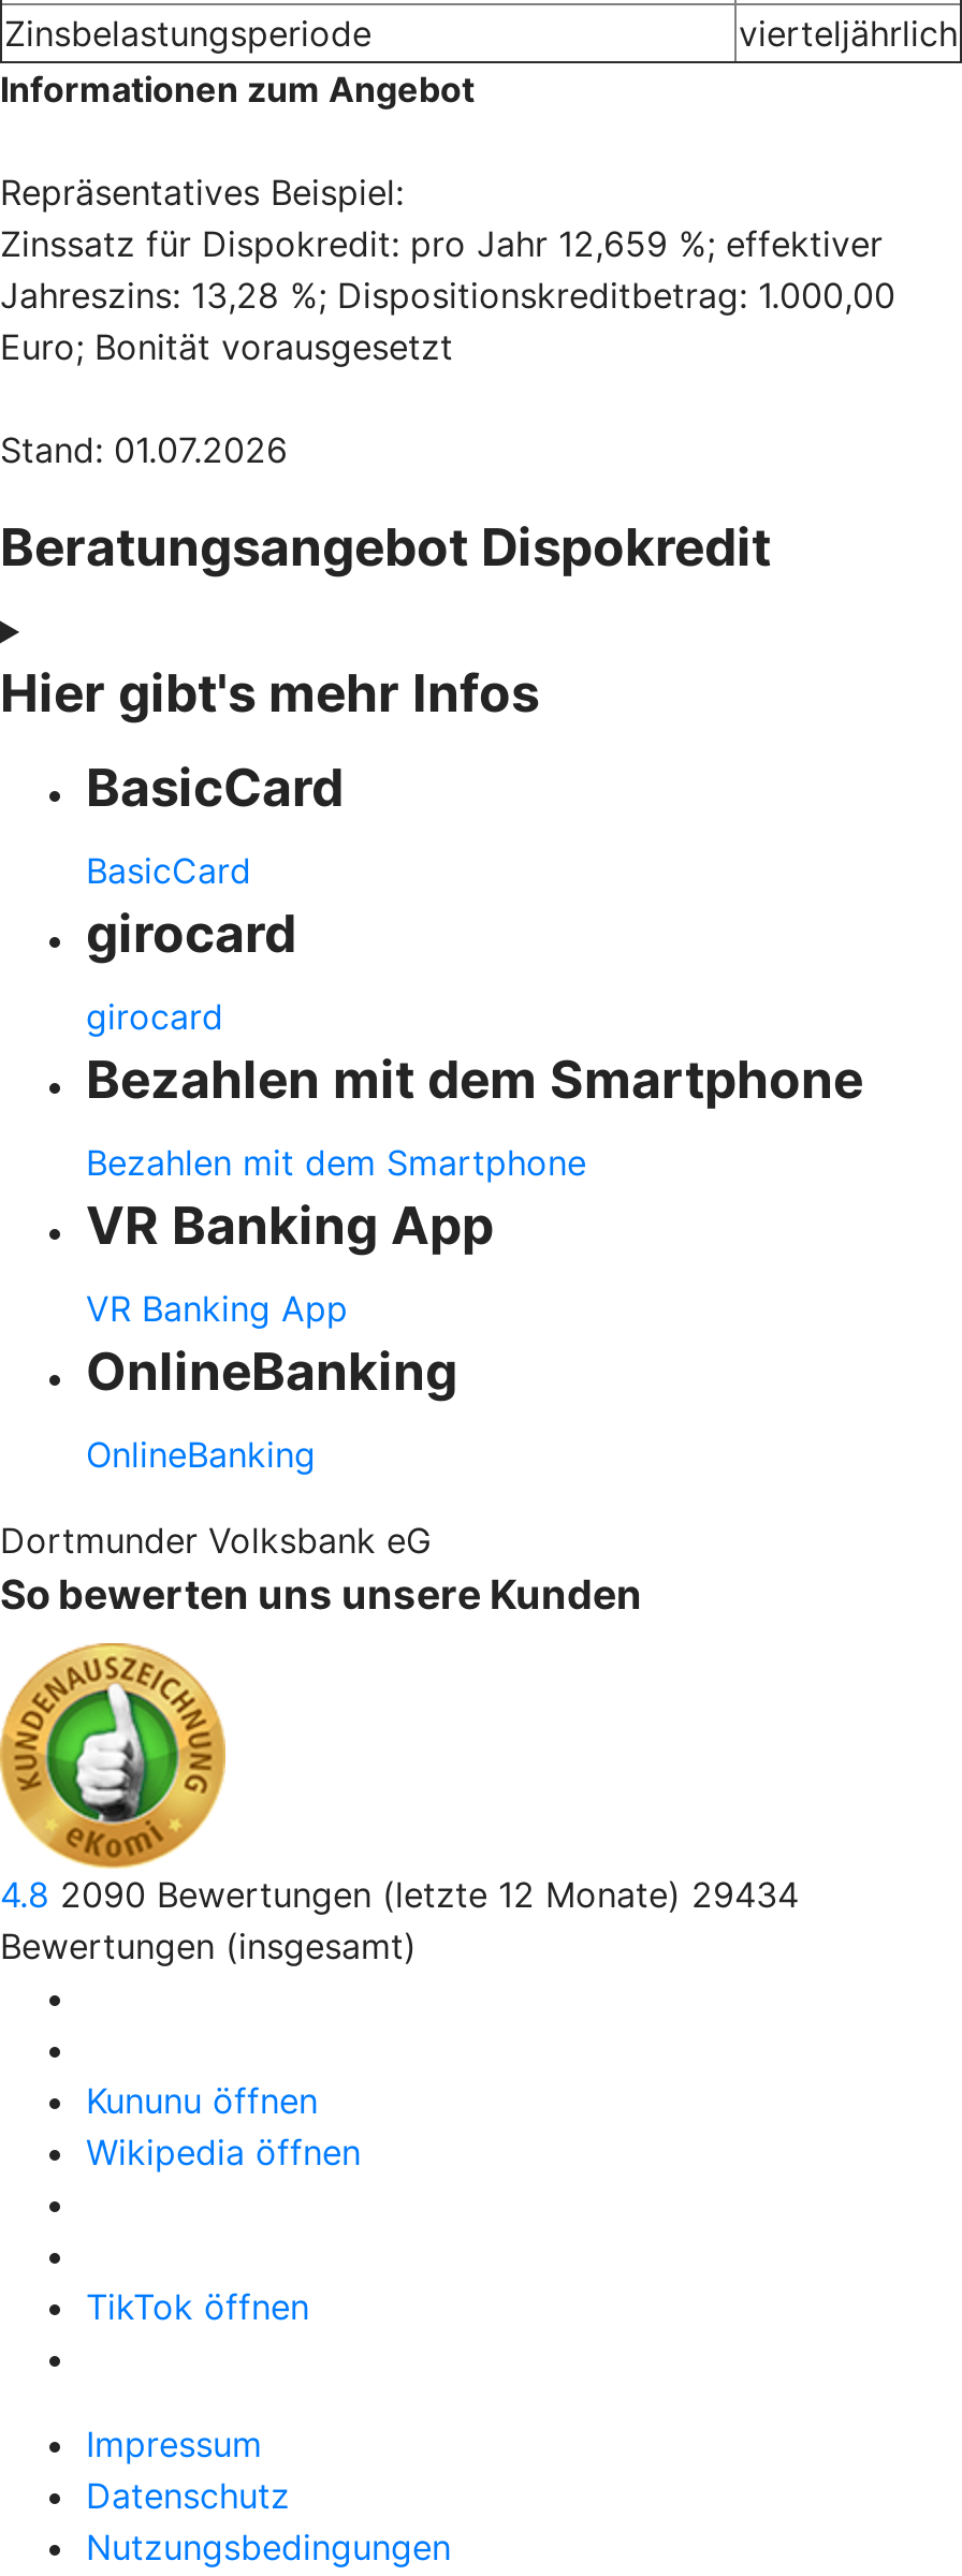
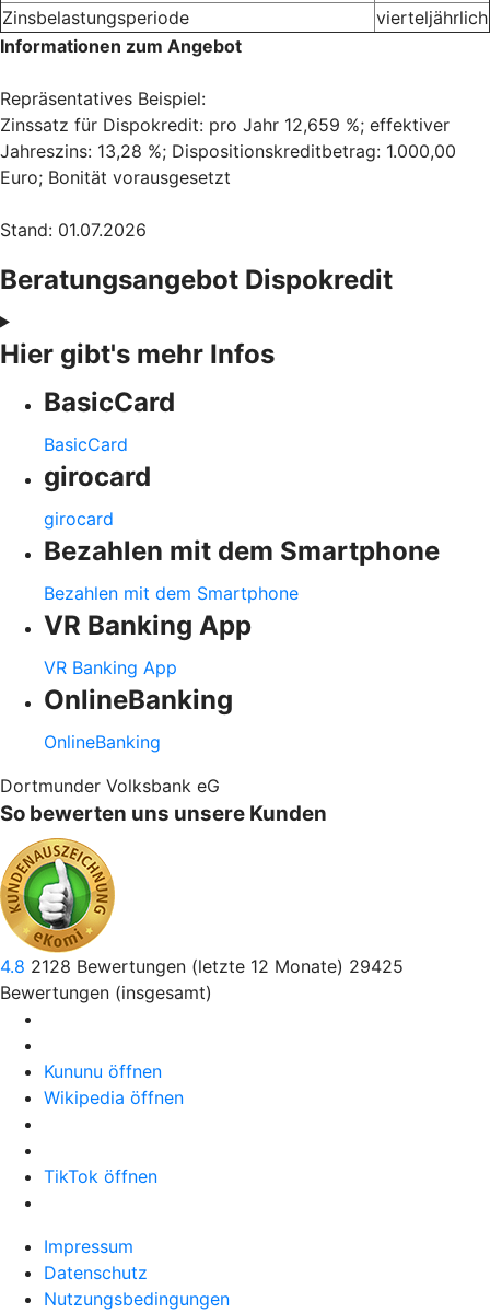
- 4.8 2090 Bewertungen (letzte 12 Monate) 29434
+ 4.8 2128 Bewertungen (letzte 12 Monate) 29425
